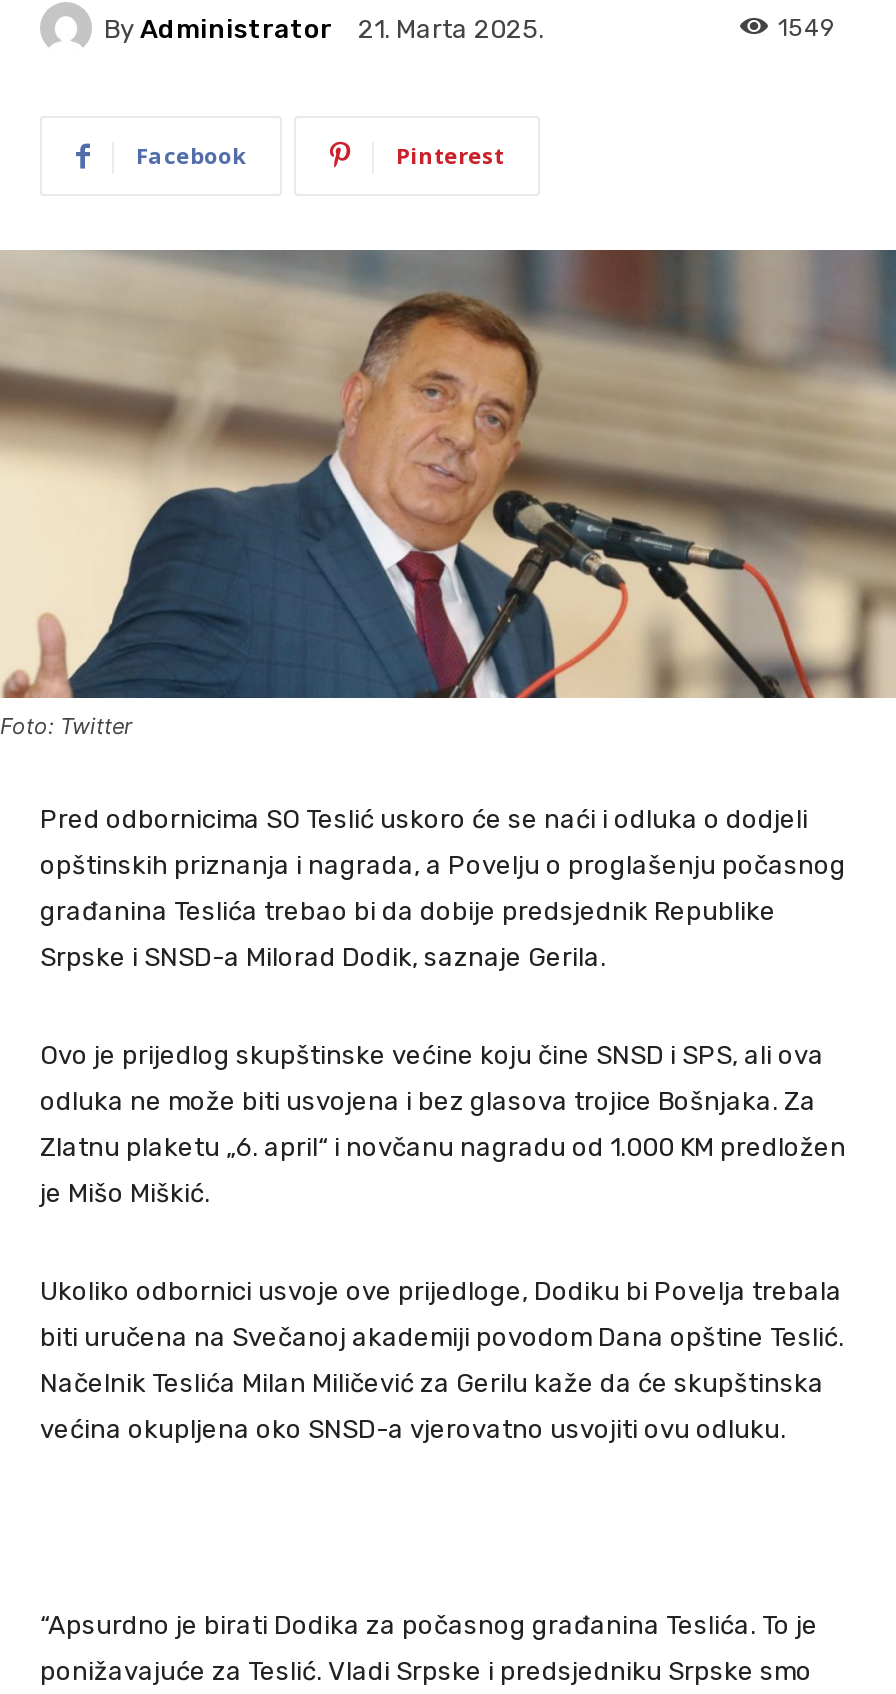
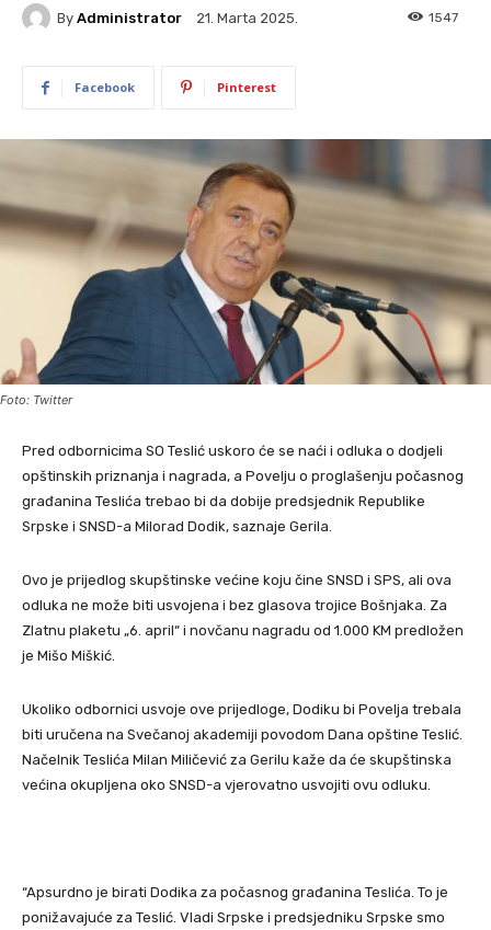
- 1549
+ 1547
